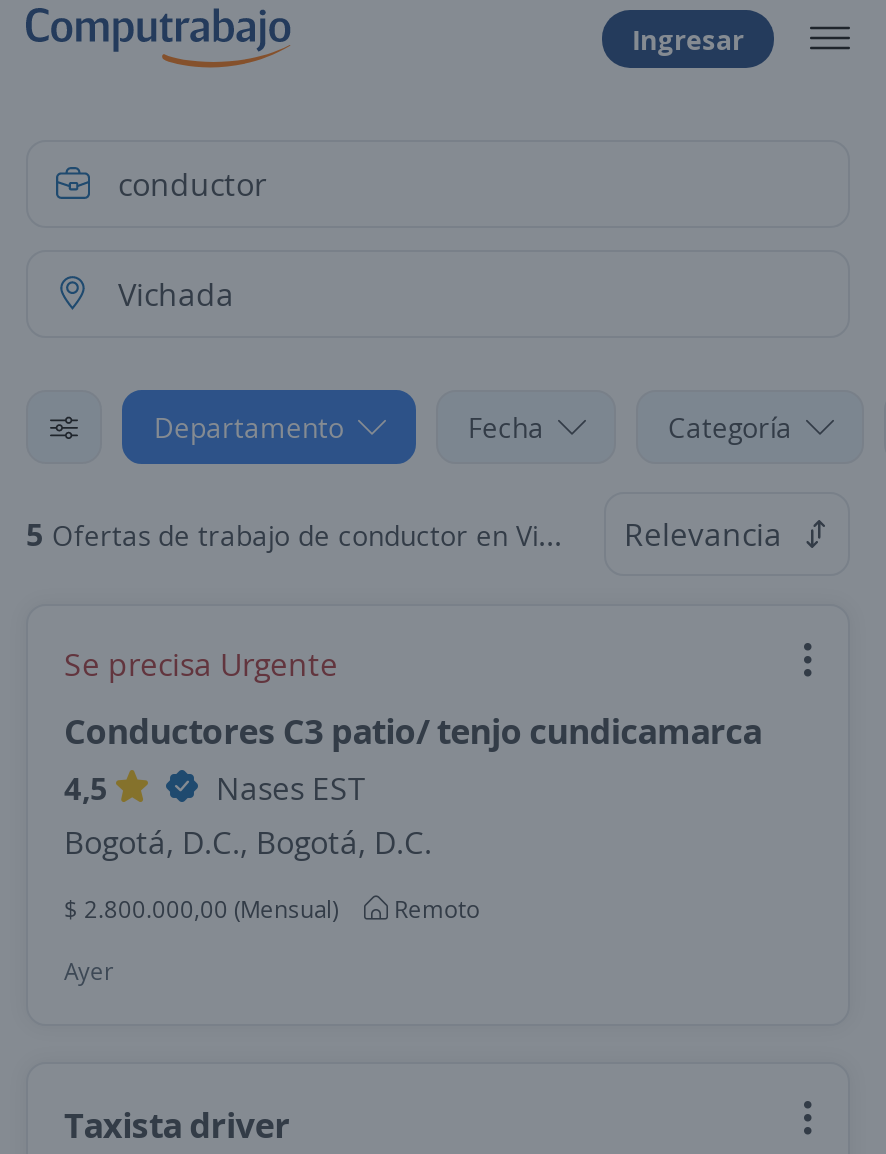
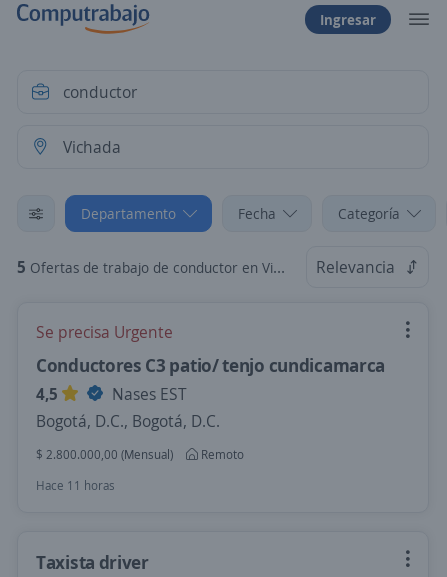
- Ayer
+ Hace 11 horas
